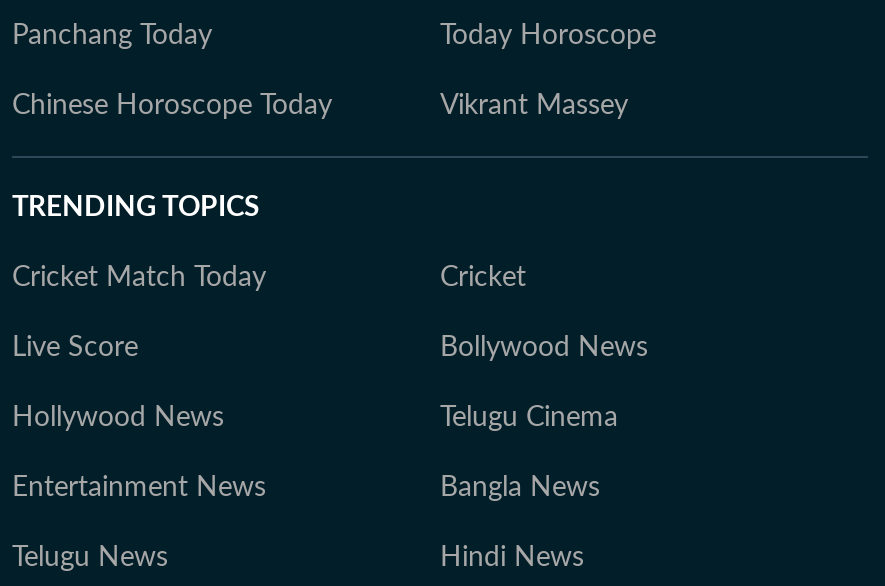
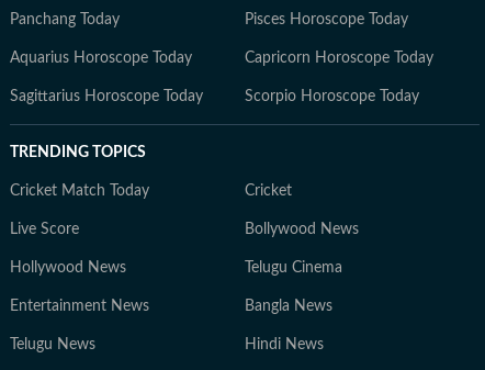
- Today Horoscope
- Chinese Horoscope Today
- Vikrant Massey
+ Pisces Horoscope Today
+ Aquarius Horoscope Today
+ Capricorn Horoscope Today
+ Sagittarius Horoscope Today
+ Scorpio Horoscope Today
